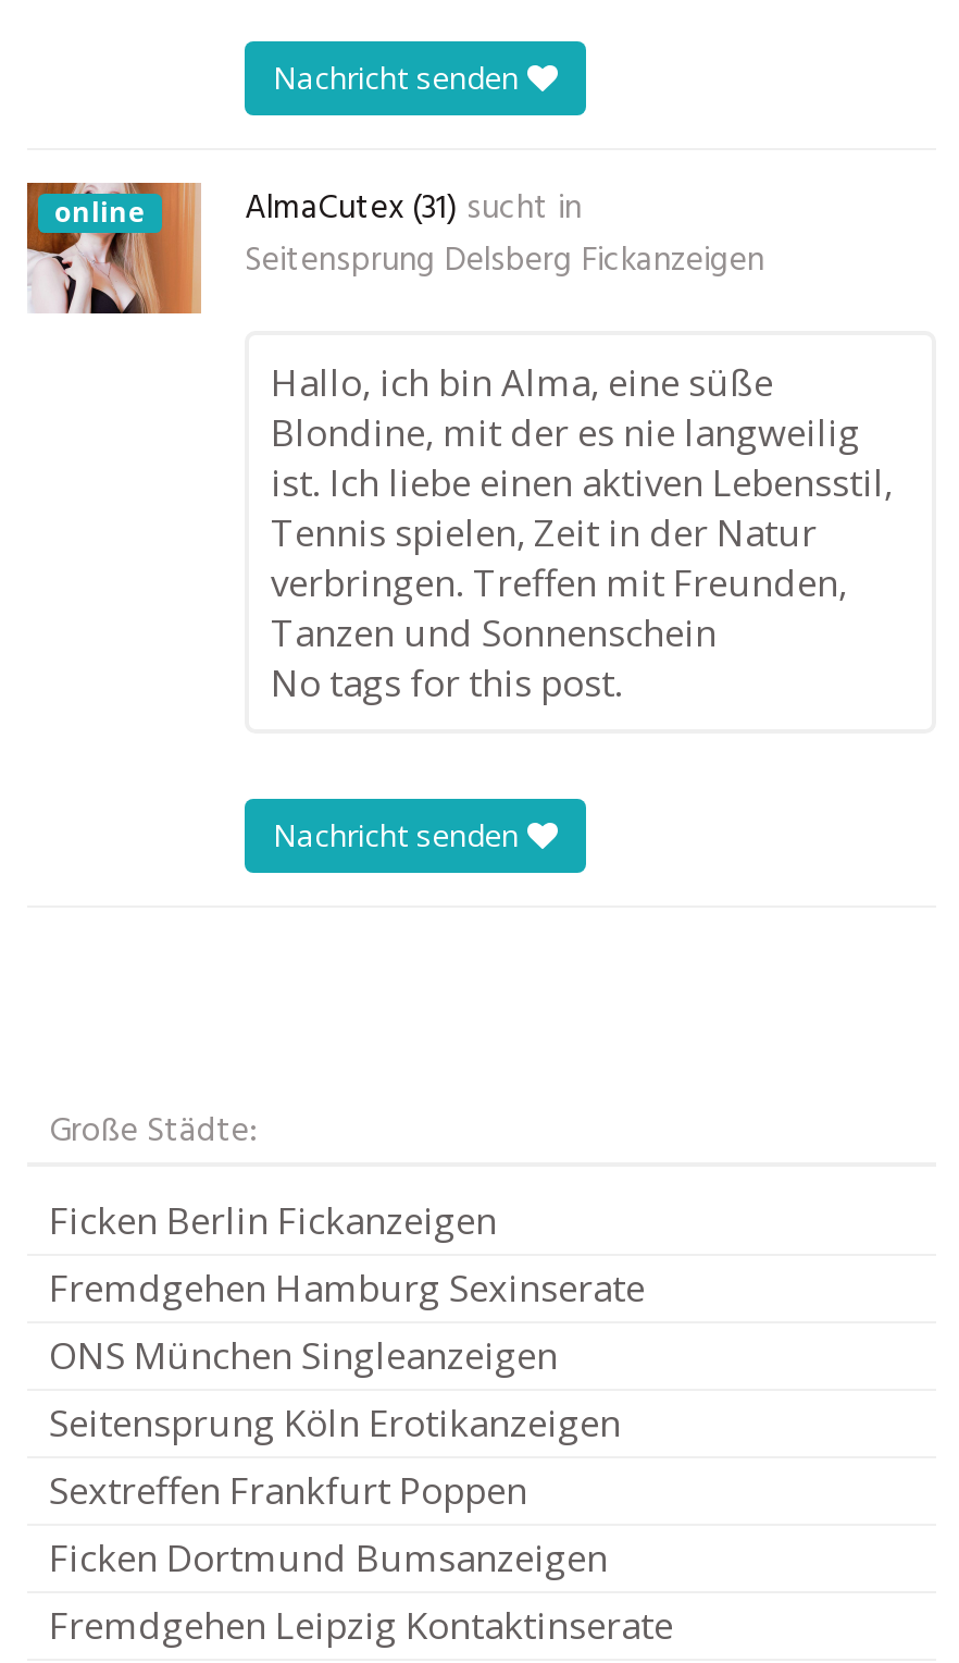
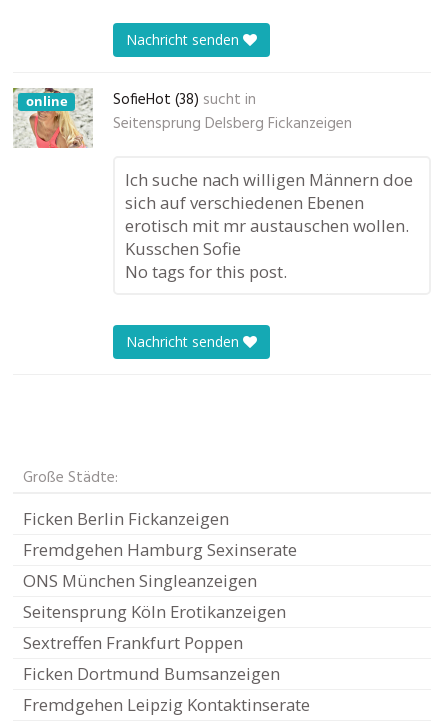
- [image]
- AlmaCutex (31) sucht in
+ [image]
+ SofieHot (38) sucht in

- Hallo, ich bin Alma, eine süße
- Blondine, mit der es nie langweilig
- ist. Ich liebe einen aktiven Lebensstil,
- Tennis spielen, Zeit in der Natur
- verbringen. Treffen mit Freunden,
- Tanzen und Sonnenschein
+ Ich suche nach willigen Männern doe
+ sich auf verschiedenen Ebenen
+ erotisch mit mr austauschen wollen.
+ Kusschen Sofie
